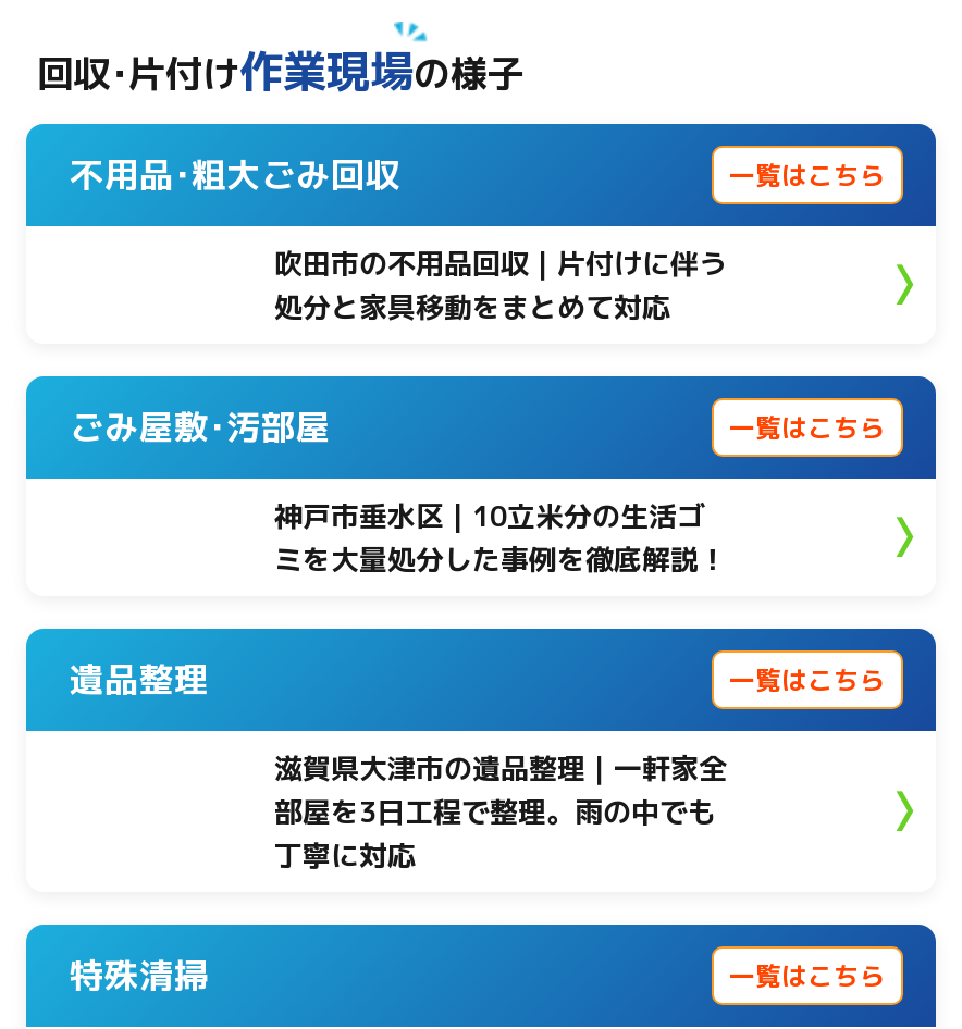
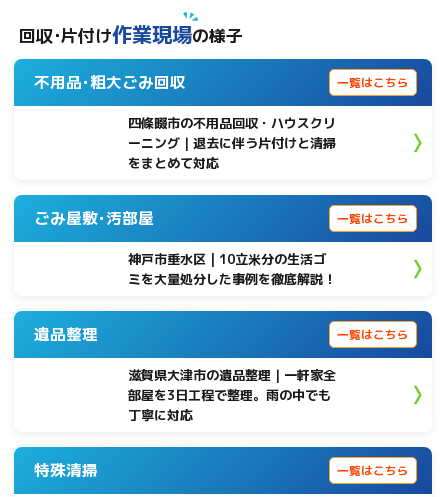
- 吹田市の不用品回収｜片付けに伴う
- 処分と家具移動をまとめて対応
+ 四條畷市の不用品回収・ハウスクリ
+ ーニング｜退去に伴う片付けと清掃
+ をまとめて対応
